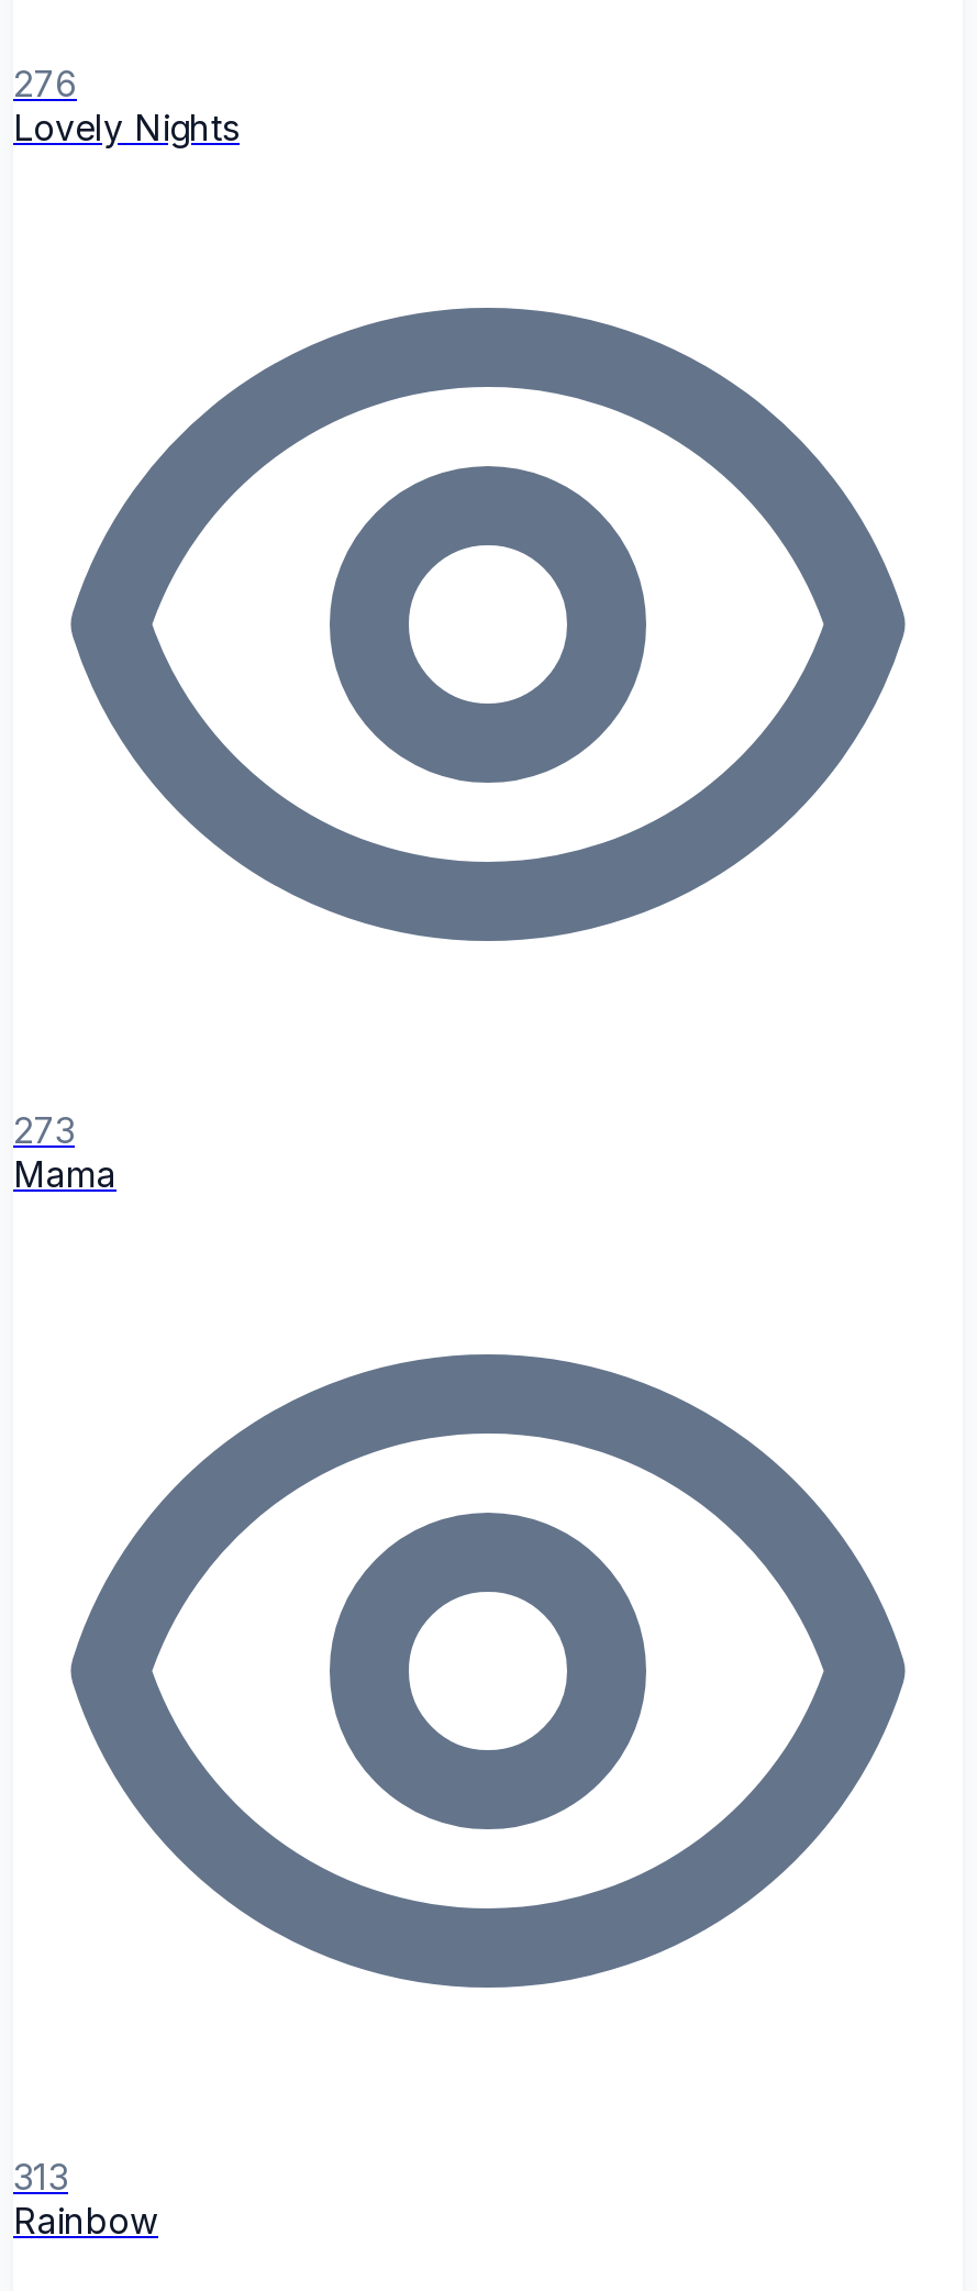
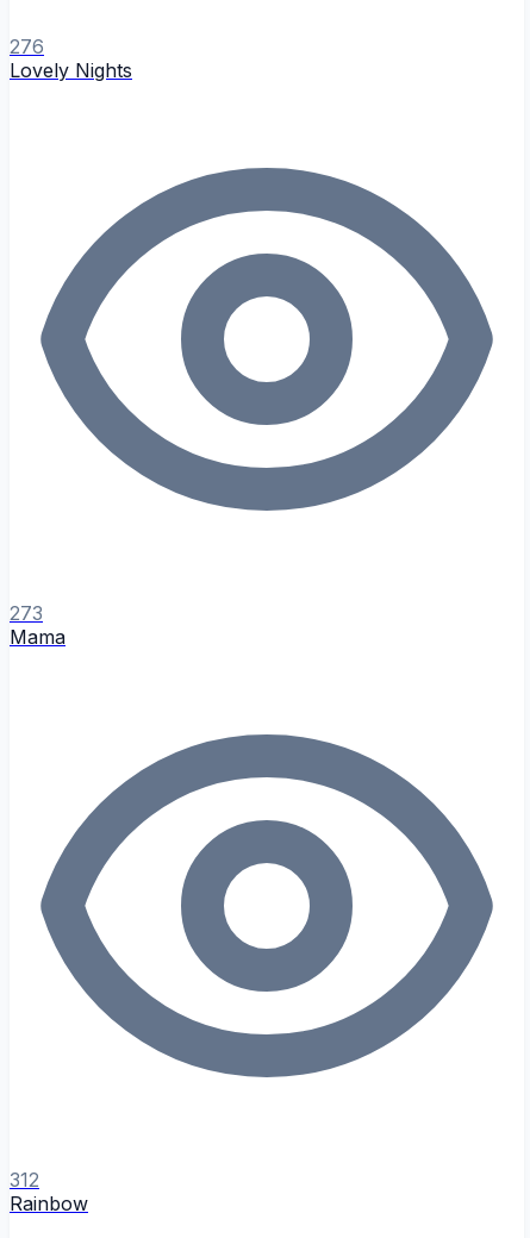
- 313
+ 312
